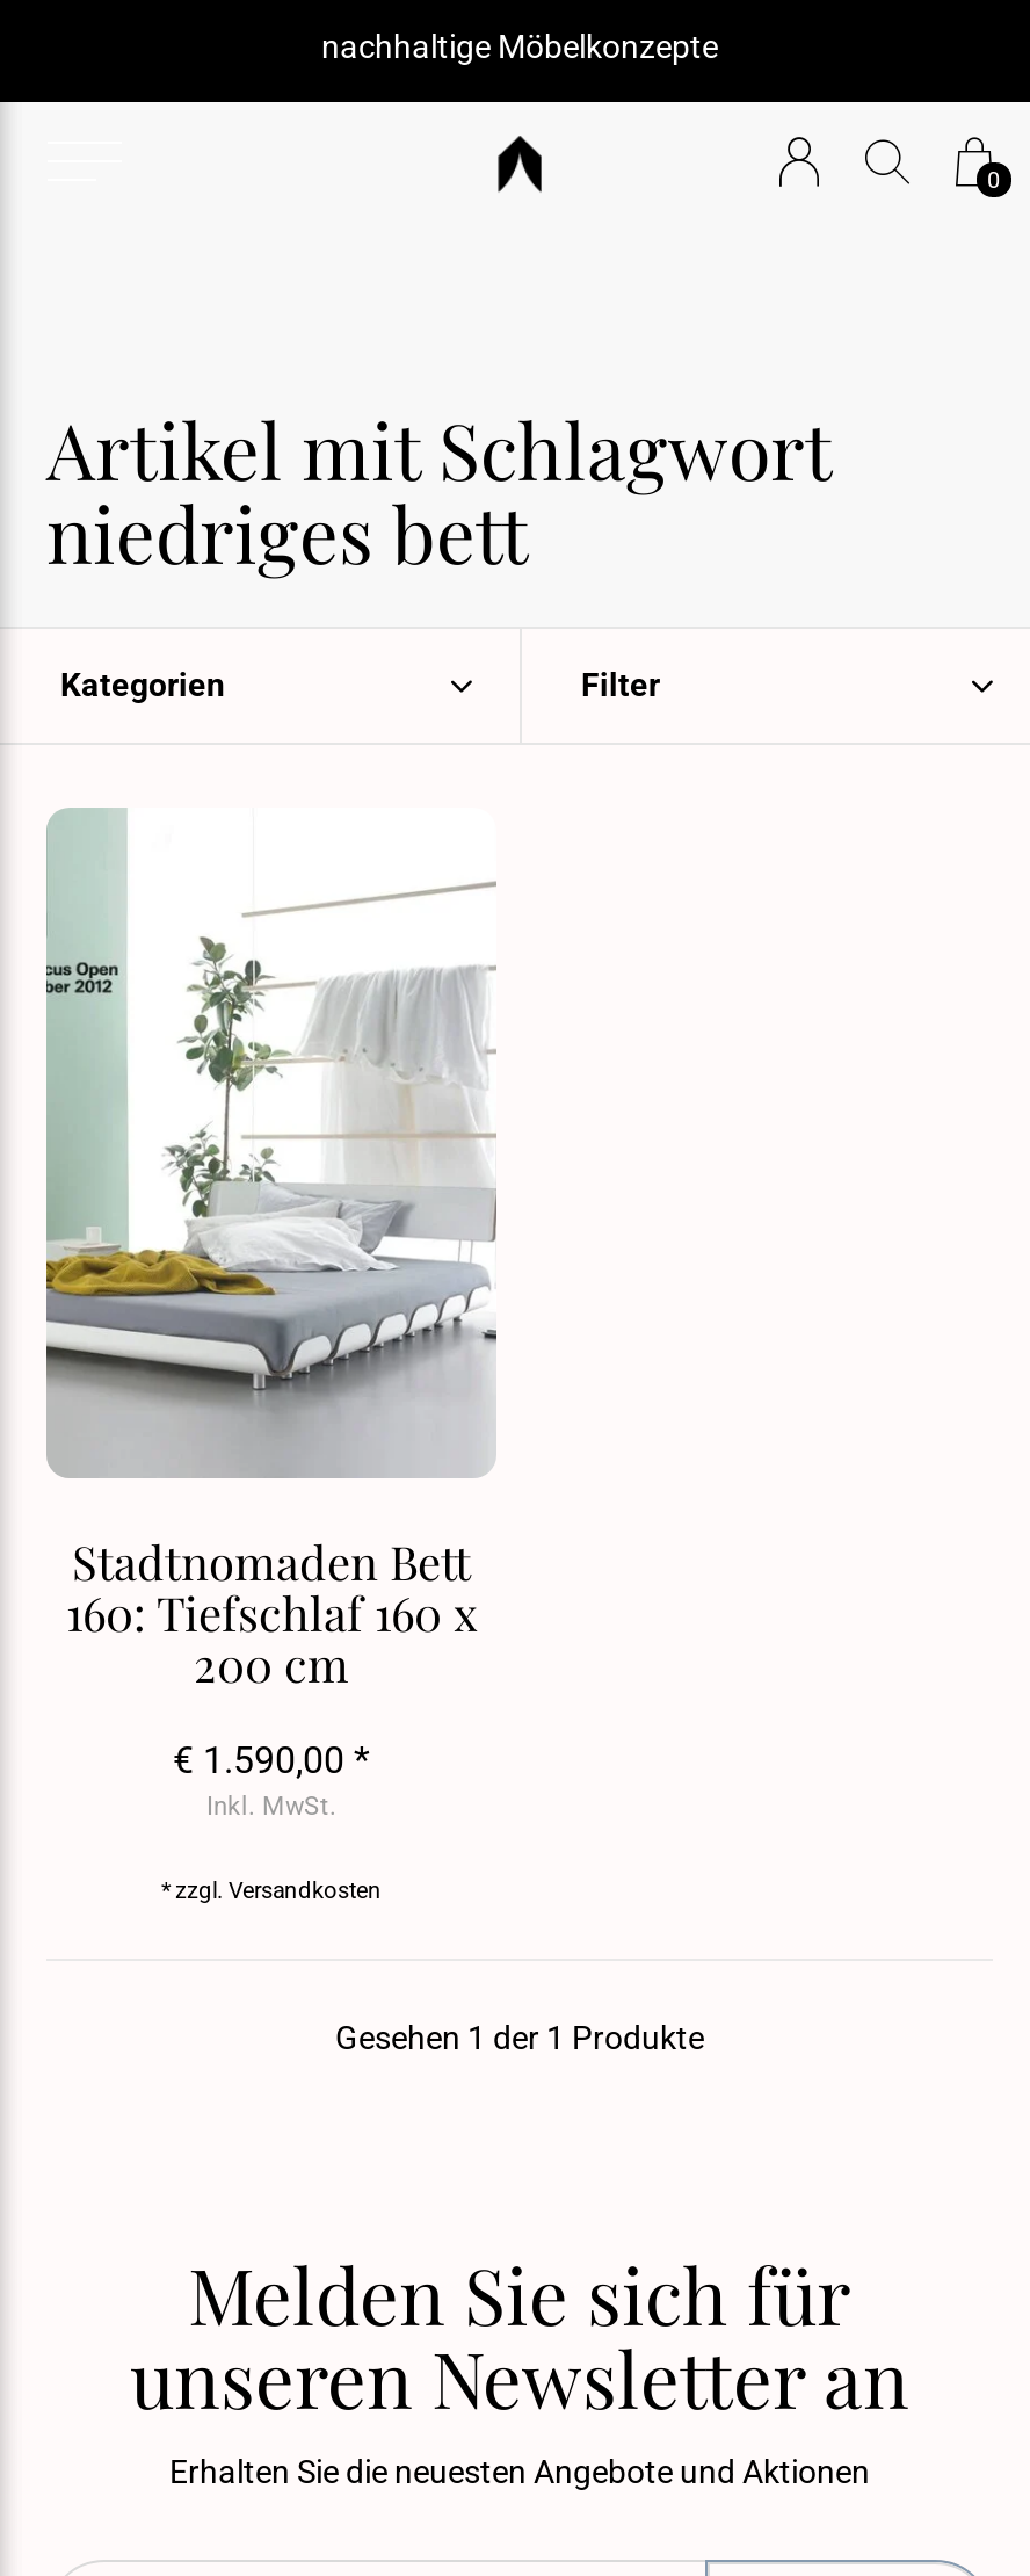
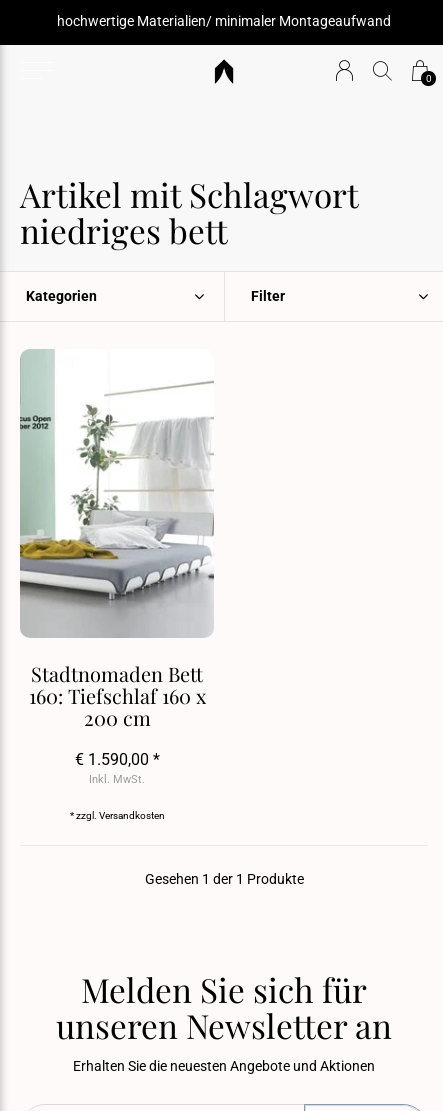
- nachhaltige Möbelkonzepte
+ hochwertige Materialien/ minimaler Montageaufwand
